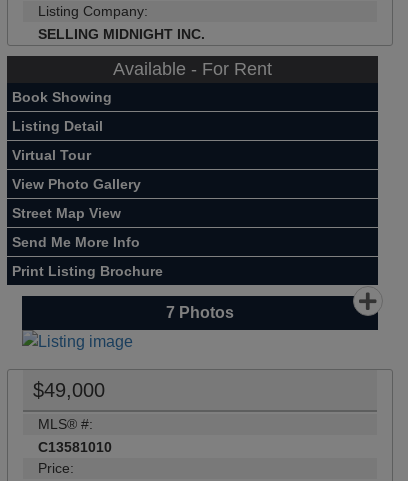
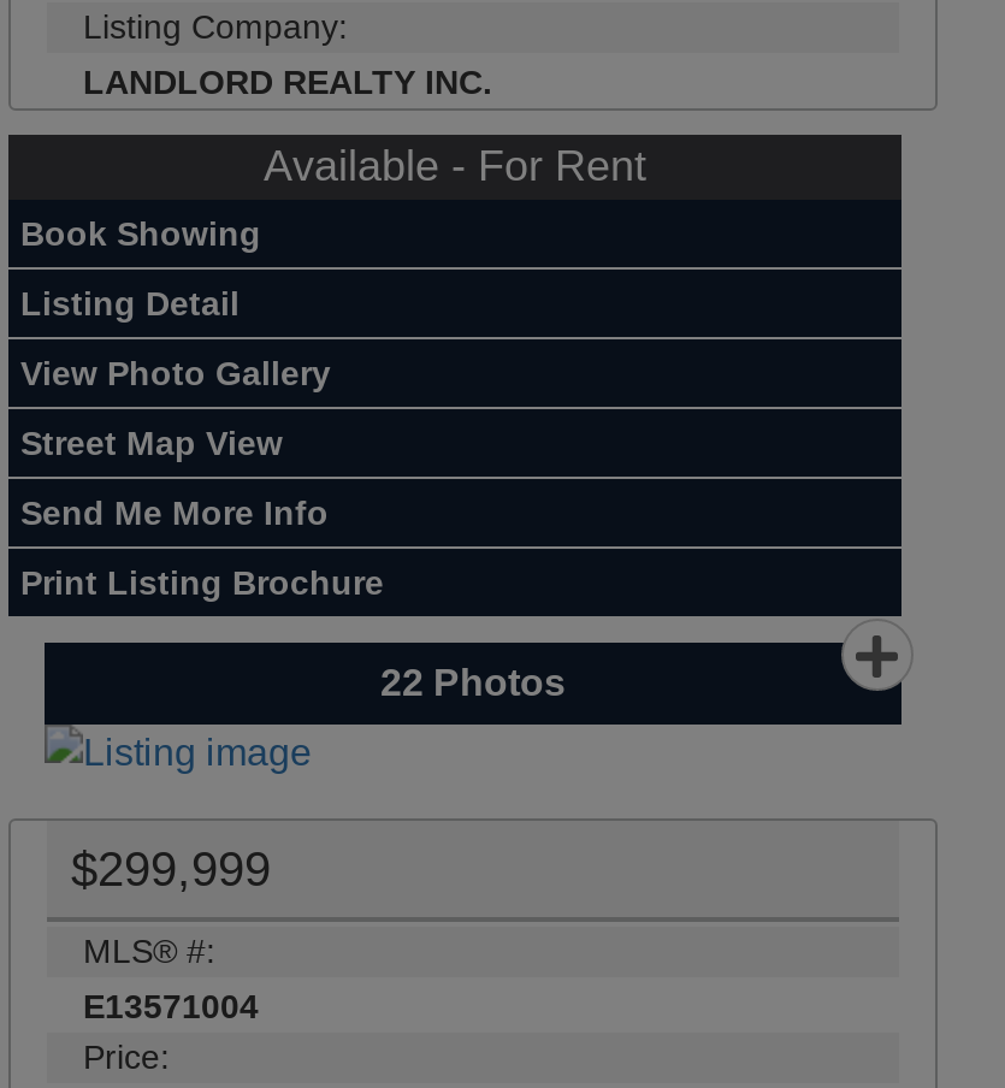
- SELLING MIDNIGHT INC.
+ LANDLORD REALTY INC.

- Virtual Tour

- 7 Photos
+ 22 Photos

- $49,000
+ $299,999

- C13581010
+ E13571004
